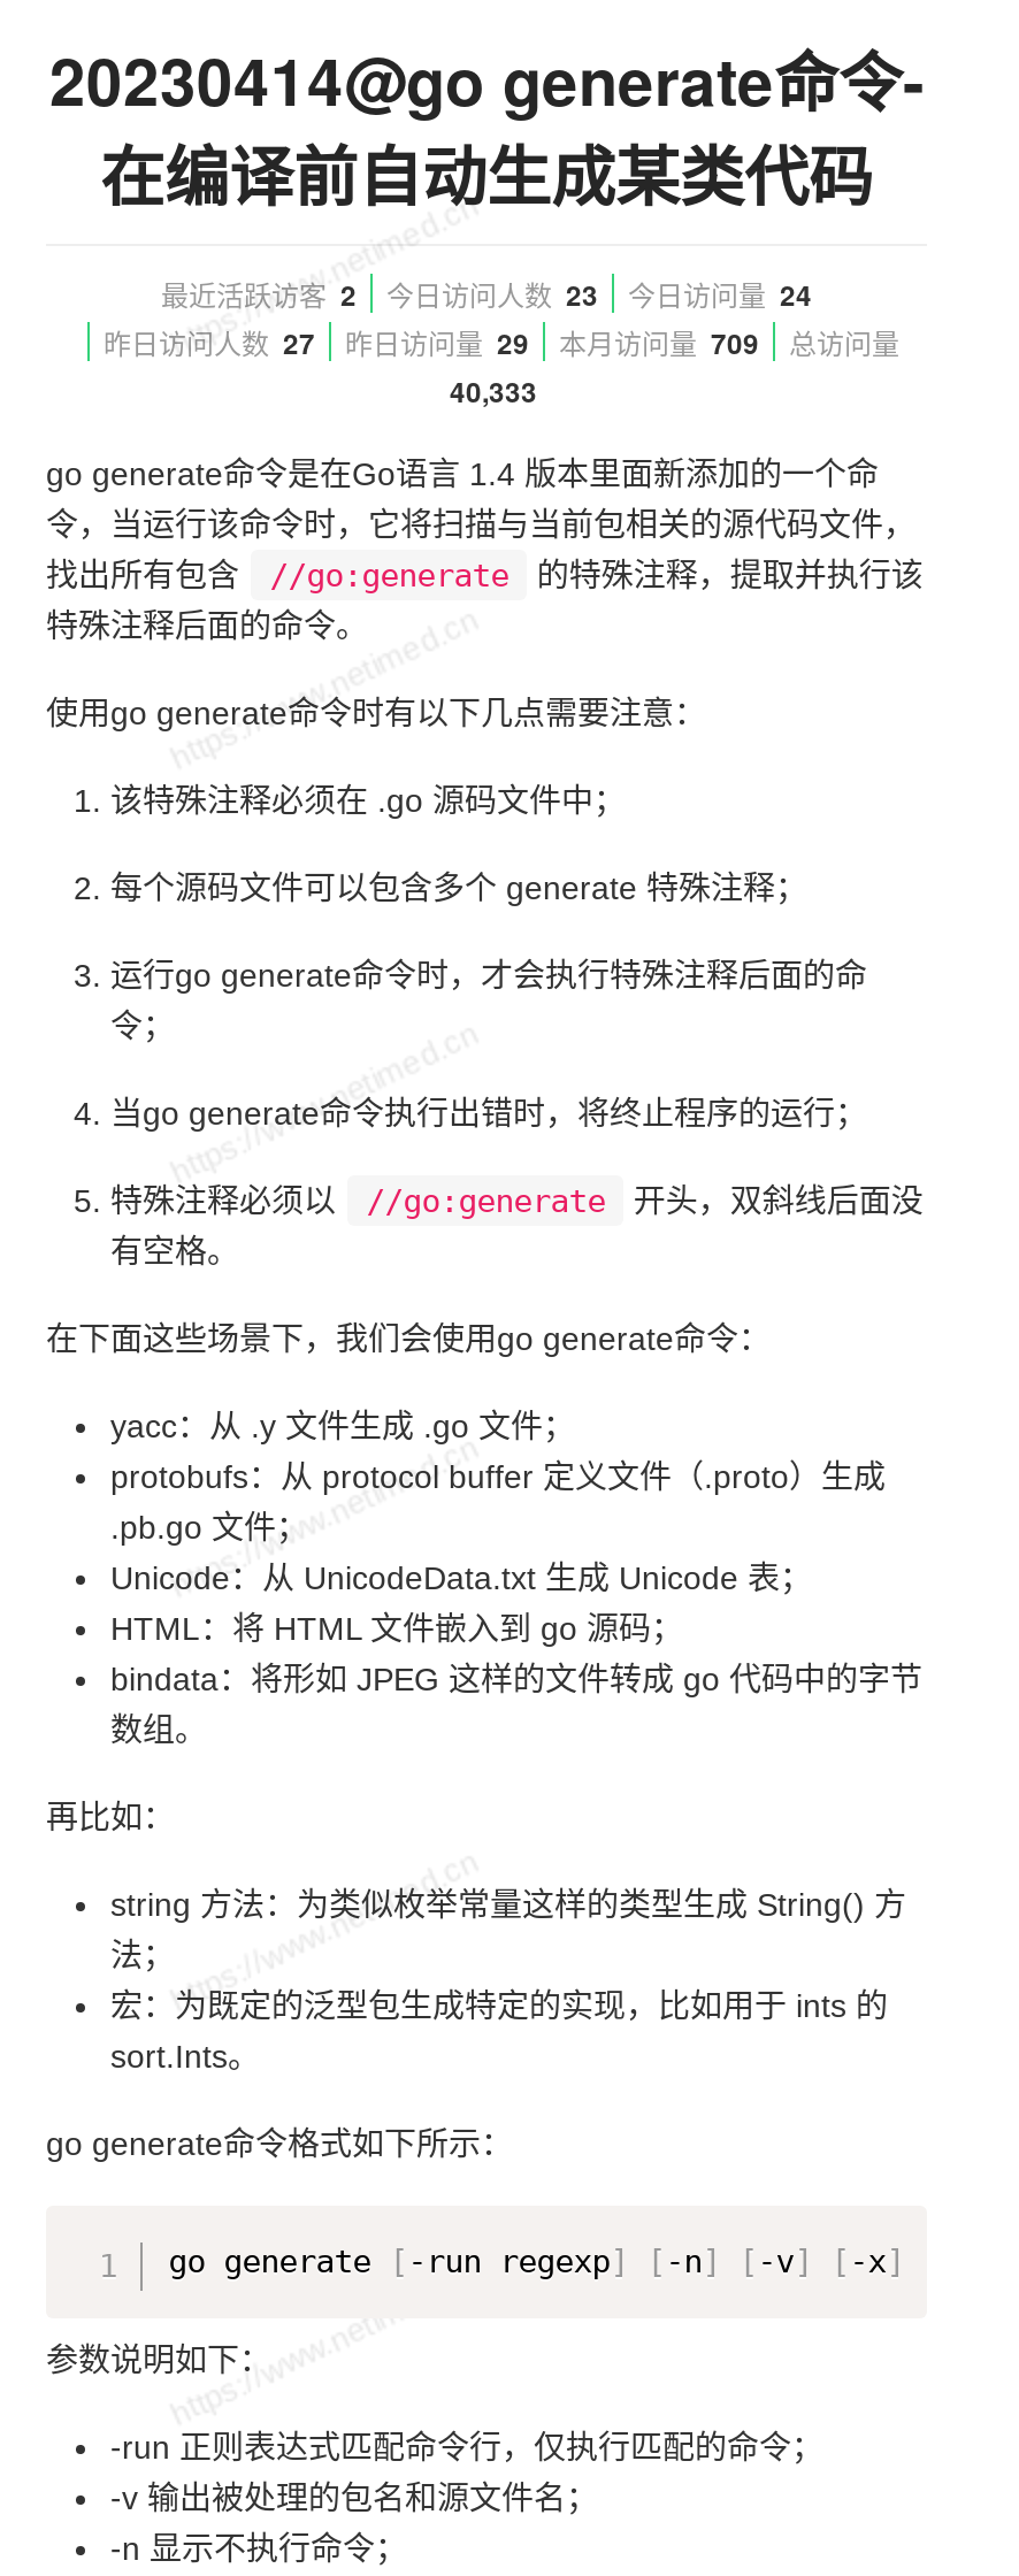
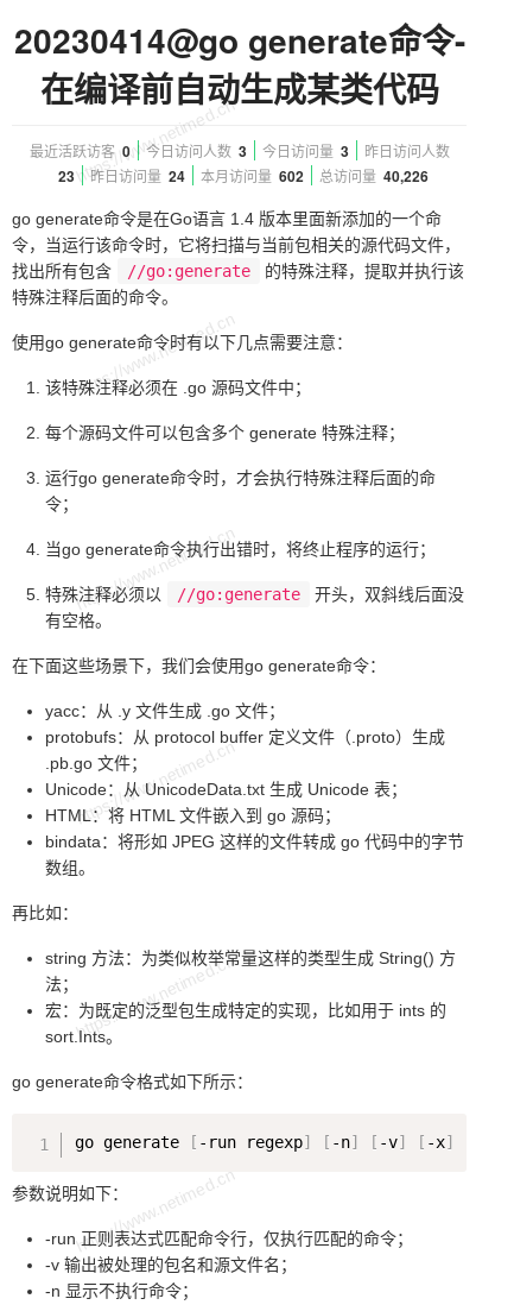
- 最近活跃访客 2
- 今日访问人数 23
- 今日访问量 24
- 昨日访问人数 27
- 昨日访问量 29
- 本月访问量 709
- 总访问量
- 40,333
+ 最近活跃访客 0
+ 今日访问人数 3
+ 今日访问量 3
+ 昨日访问人数
+ 23
+ 昨日访问量 24
+ 本月访问量 602
+ 总访问量 40,226
